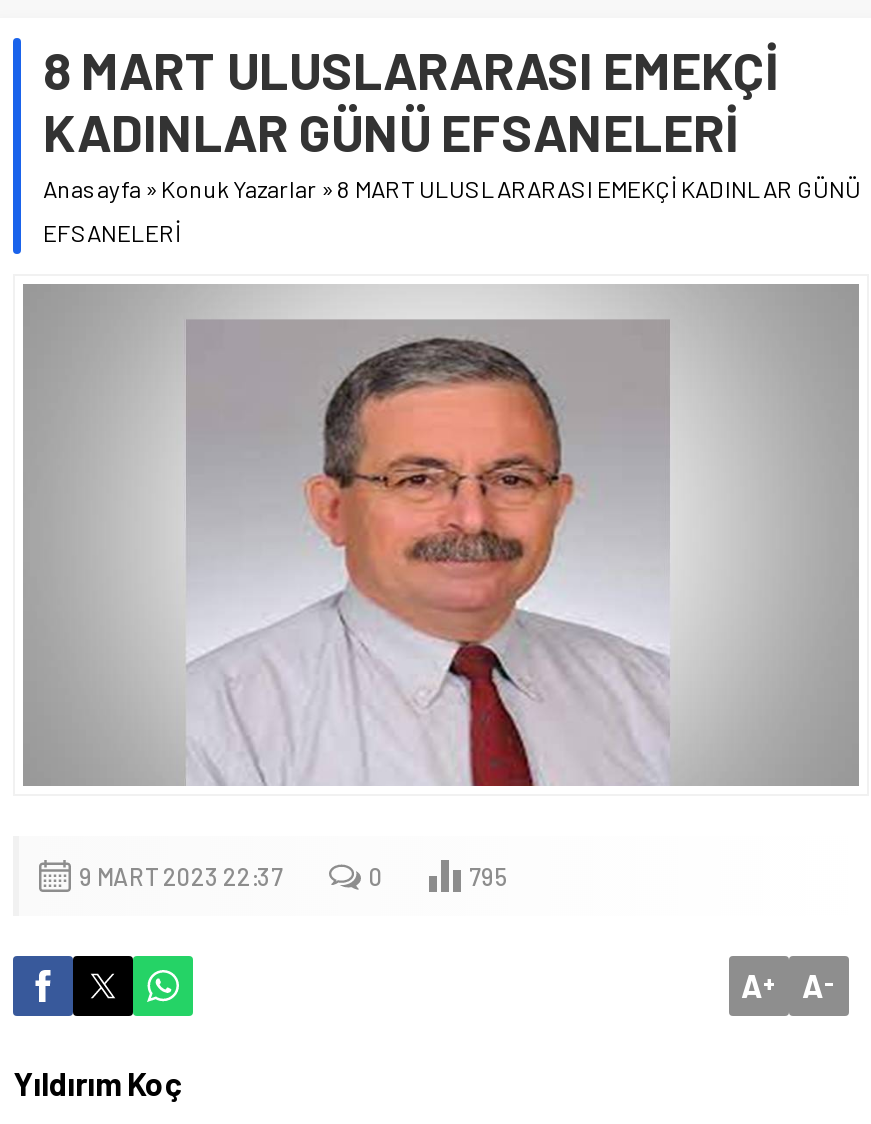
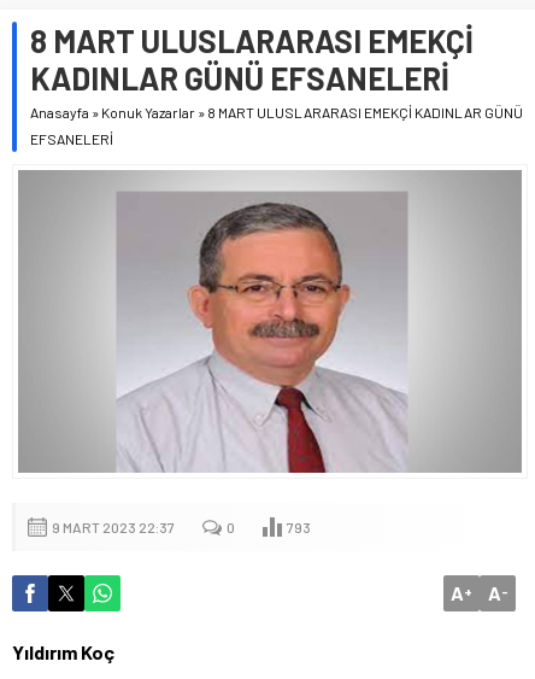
- 795
+ 793
